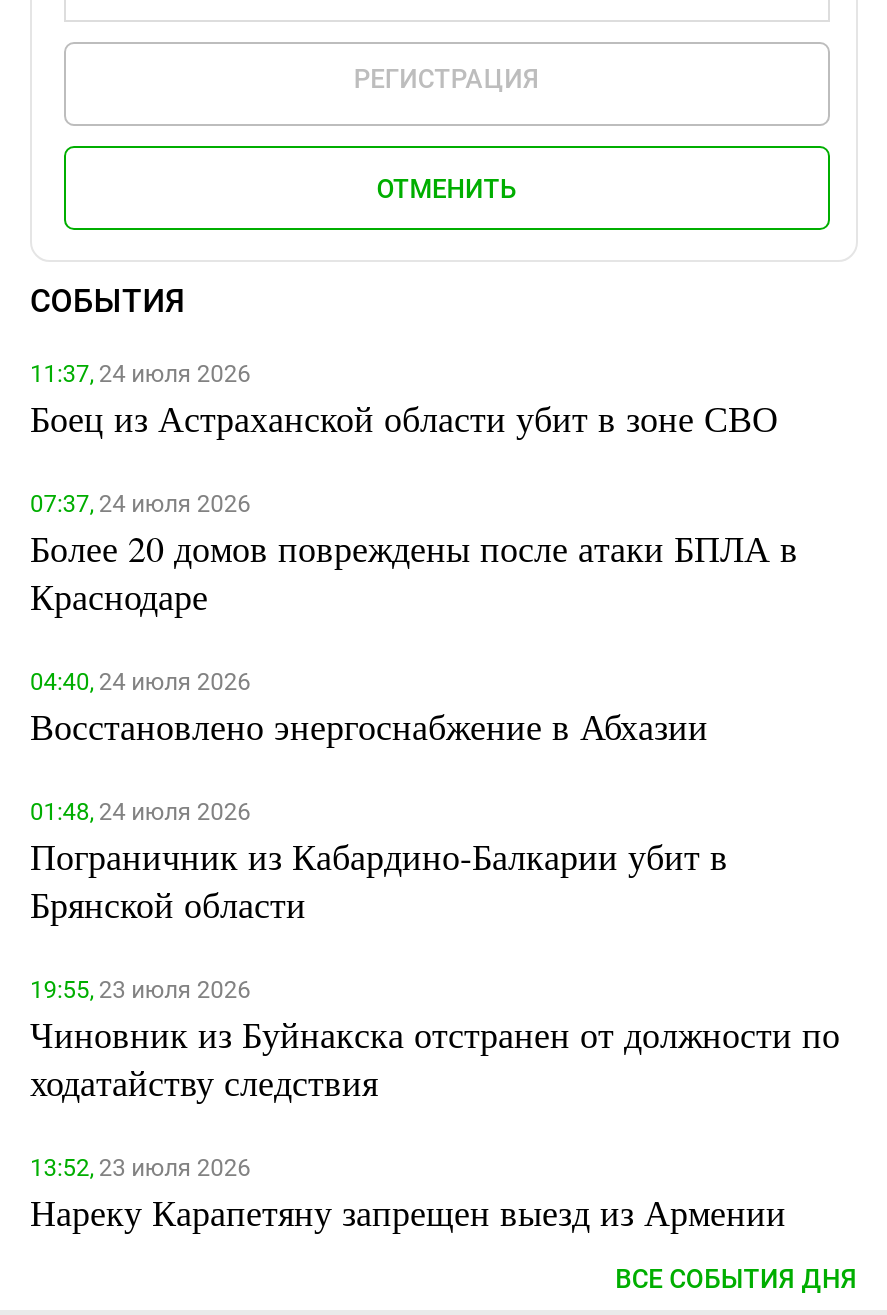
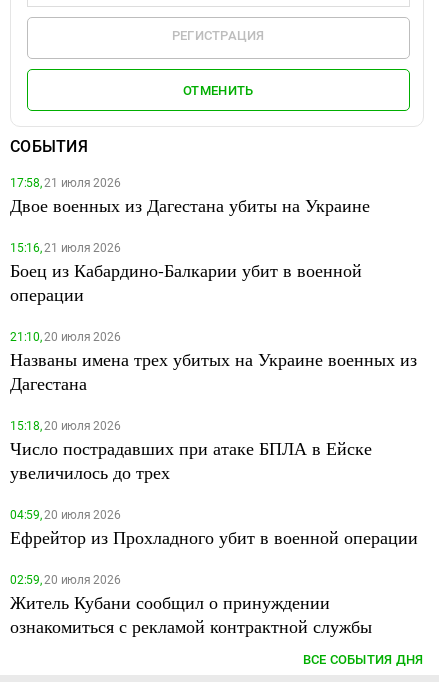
- 11:37, 24 июля 2026
- Боец из Астраханской области убит в зоне СВО
+ 17:58, 21 июля 2026
+ Двое военных из Дагестана убиты на Украине

- 07:37, 24 июля 2026
- Более 20 домов повреждены после атаки БПЛА в
- Краснодаре
+ 15:16, 21 июля 2026
+ Боец из Кабардино-Балкарии убит в военной
+ операции

- 04:40, 24 июля 2026
- Восстановлено энергоснабжение в Абхазии
+ 21:10, 20 июля 2026
+ Названы имена трех убитых на Украине военных из
+ Дагестана

- 01:48, 24 июля 2026
- Пограничник из Кабардино-Балкарии убит в
- Брянской области
+ 15:18, 20 июля 2026
+ Число пострадавших при атаке БПЛА в Ейске
+ увеличилось до трех

- 19:55, 23 июля 2026
- Чиновник из Буйнакска отстранен от должности по
- ходатайству следствия
+ 04:59, 20 июля 2026
+ Ефрейтор из Прохладного убит в военной операции

- 13:52, 23 июля 2026
- Нареку Карапетяну запрещен выезд из Армении
+ 02:59, 20 июля 2026
+ Житель Кубани сообщил о принуждении
+ ознакомиться с рекламой контрактной службы
